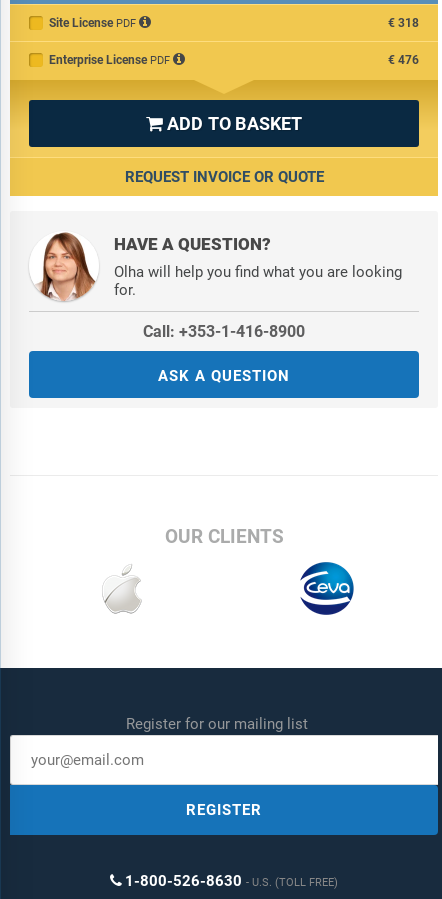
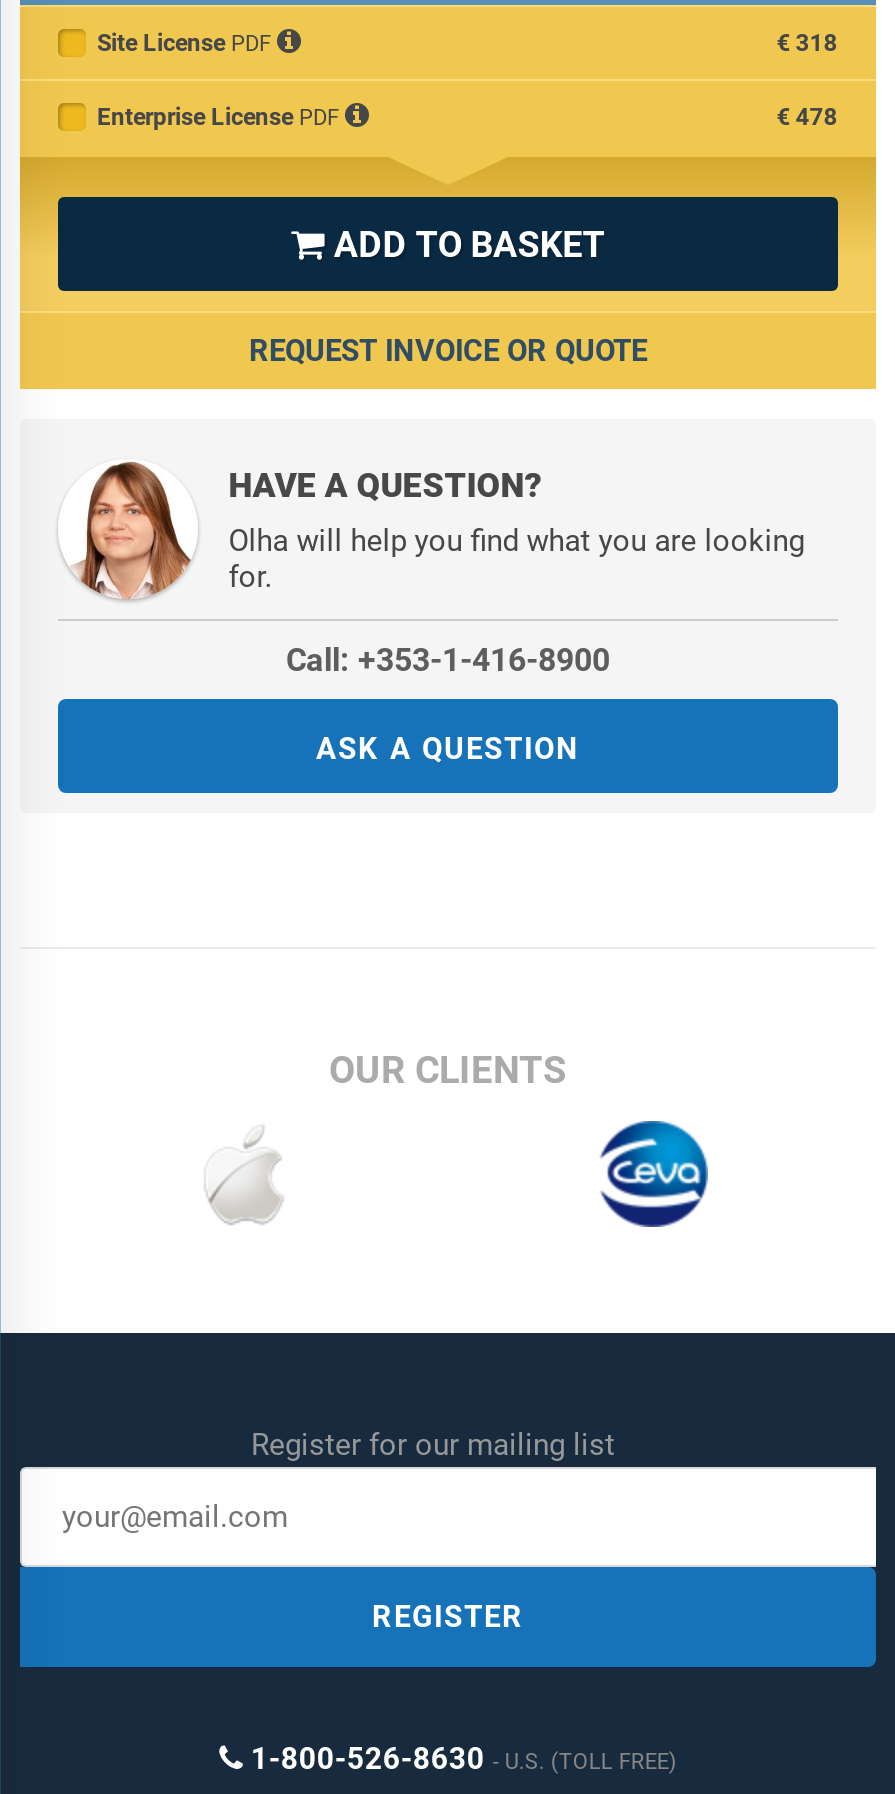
- €476
+ €478
